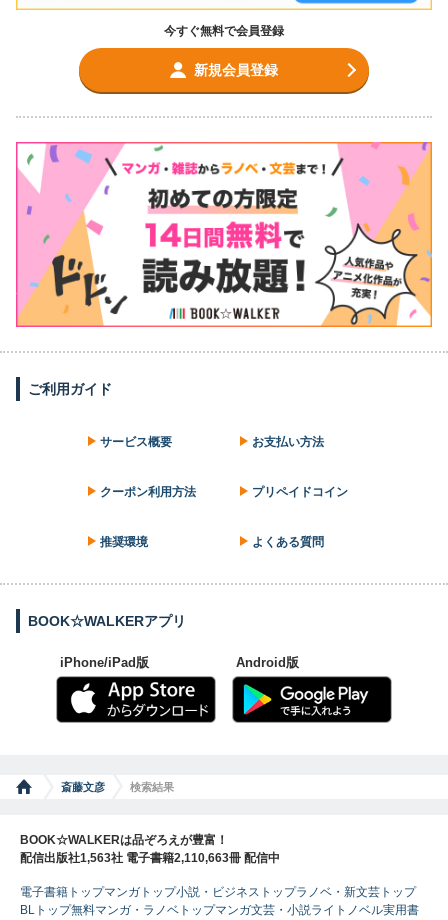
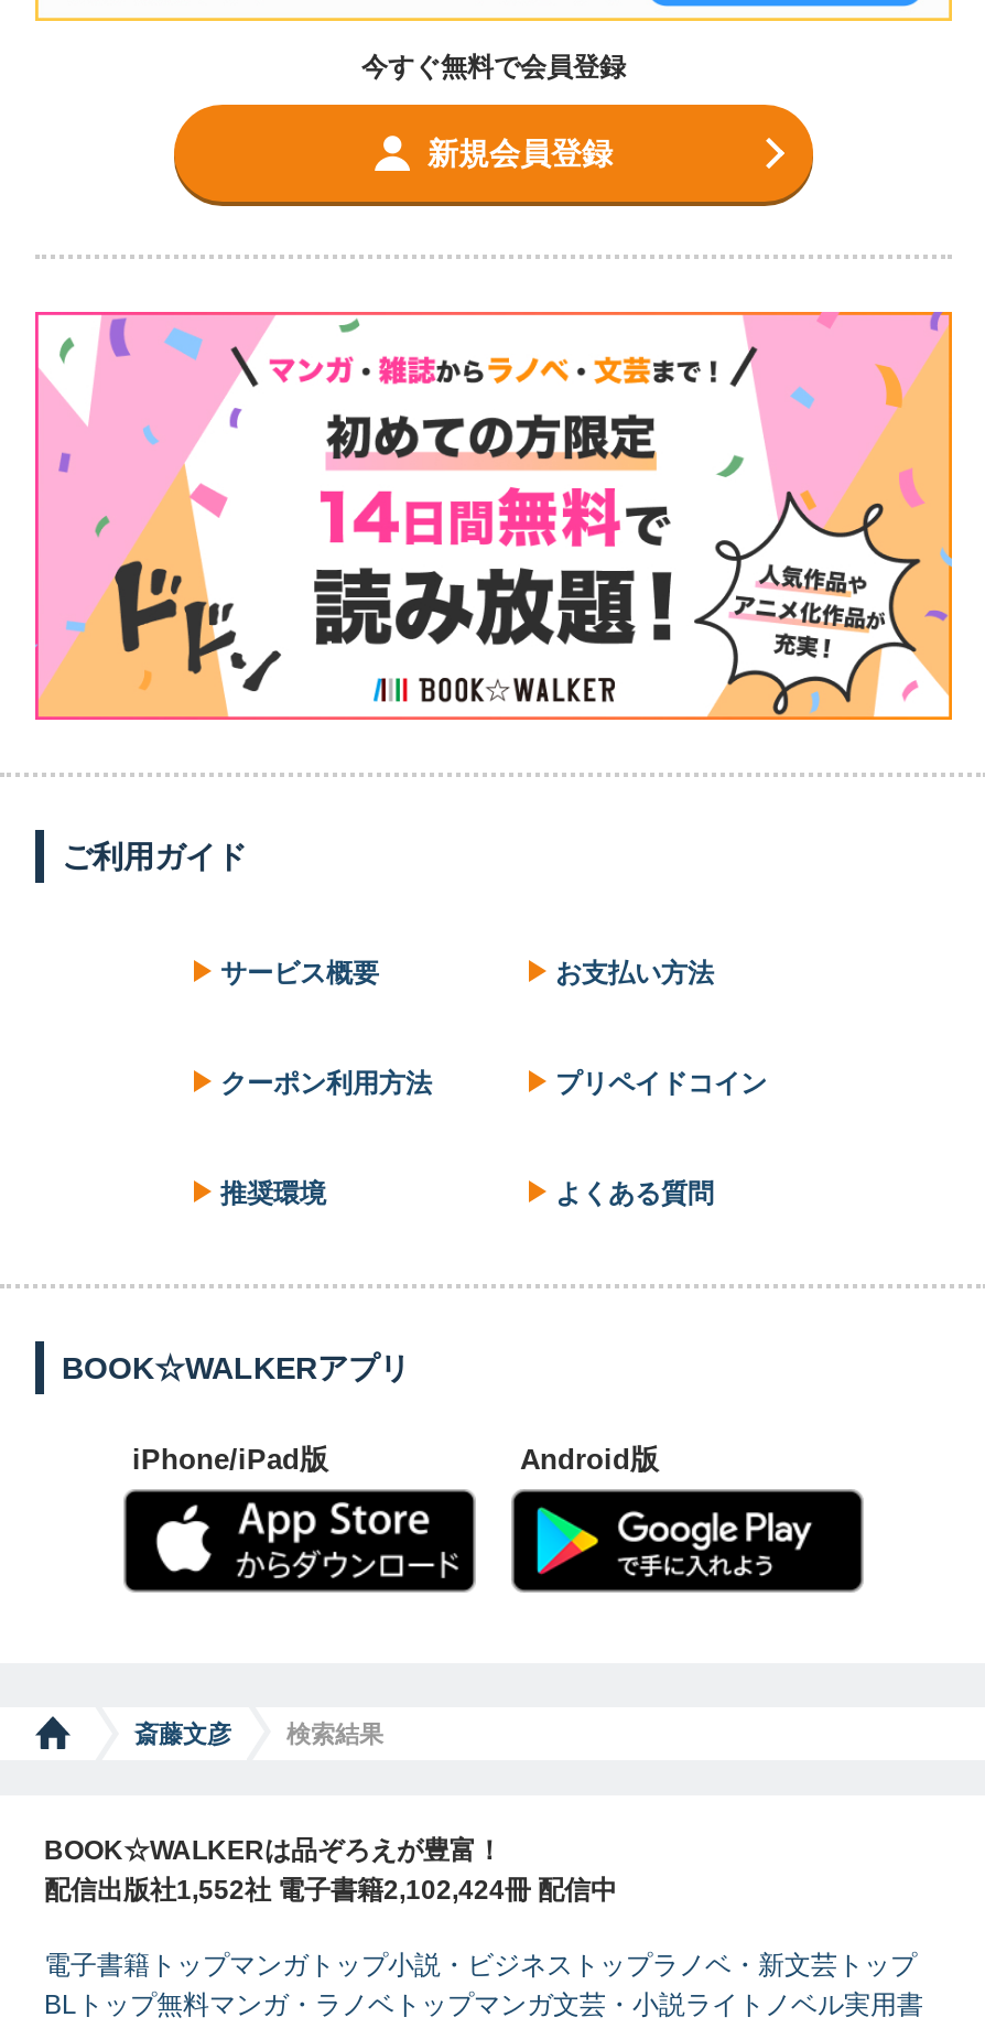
- 配信出版社1,563社 電子書籍2,110,663冊 配信中
+ 配信出版社1,552社 電子書籍2,102,424冊 配信中
